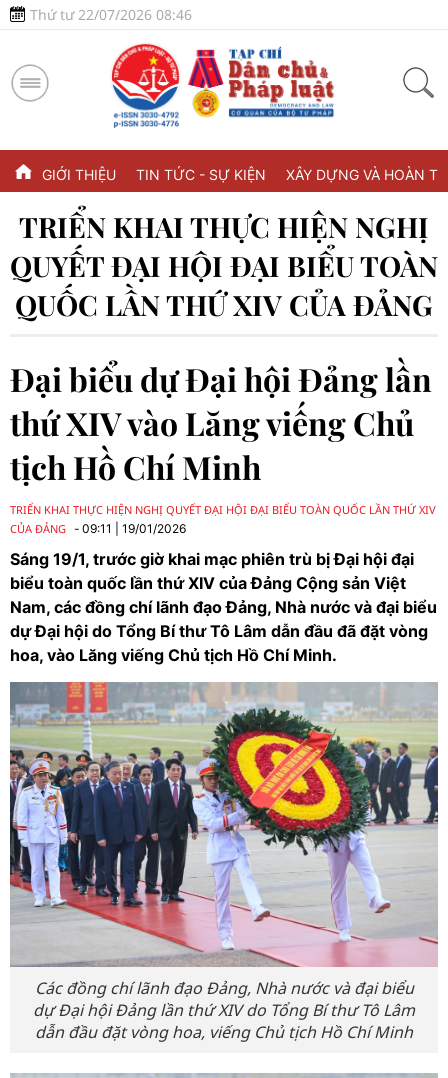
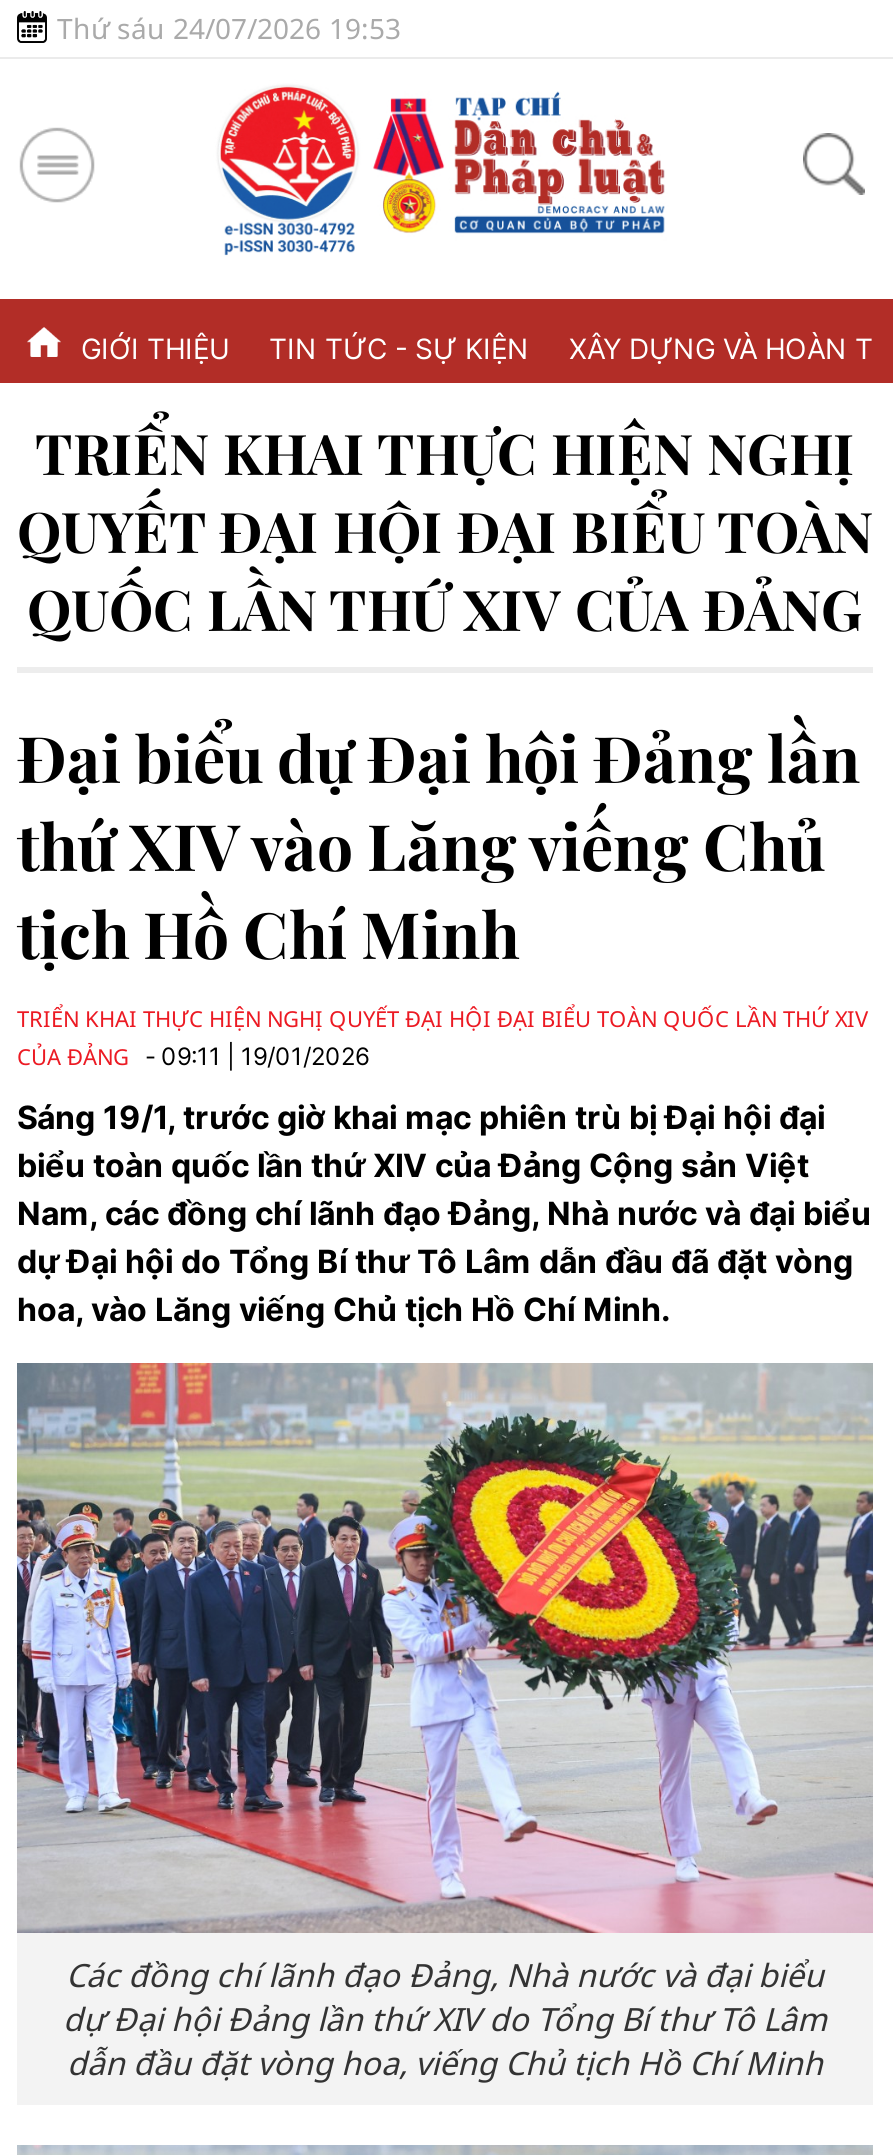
- Thứ tư 22/07/2026 08:46
+ Thứ sáu 24/07/2026 19:53
